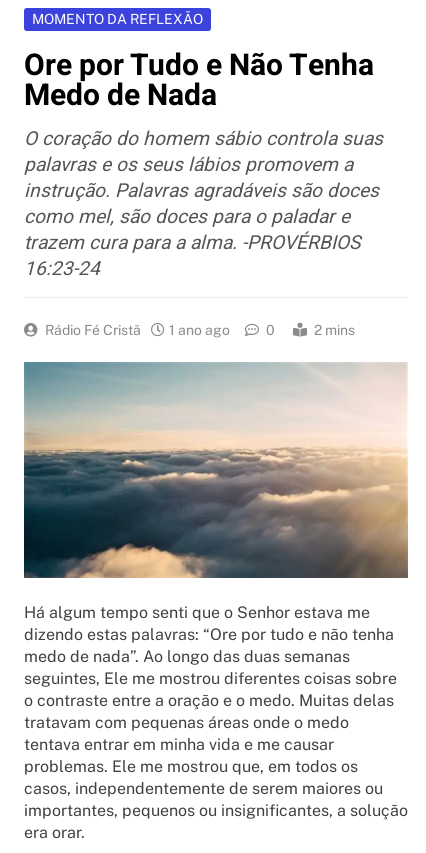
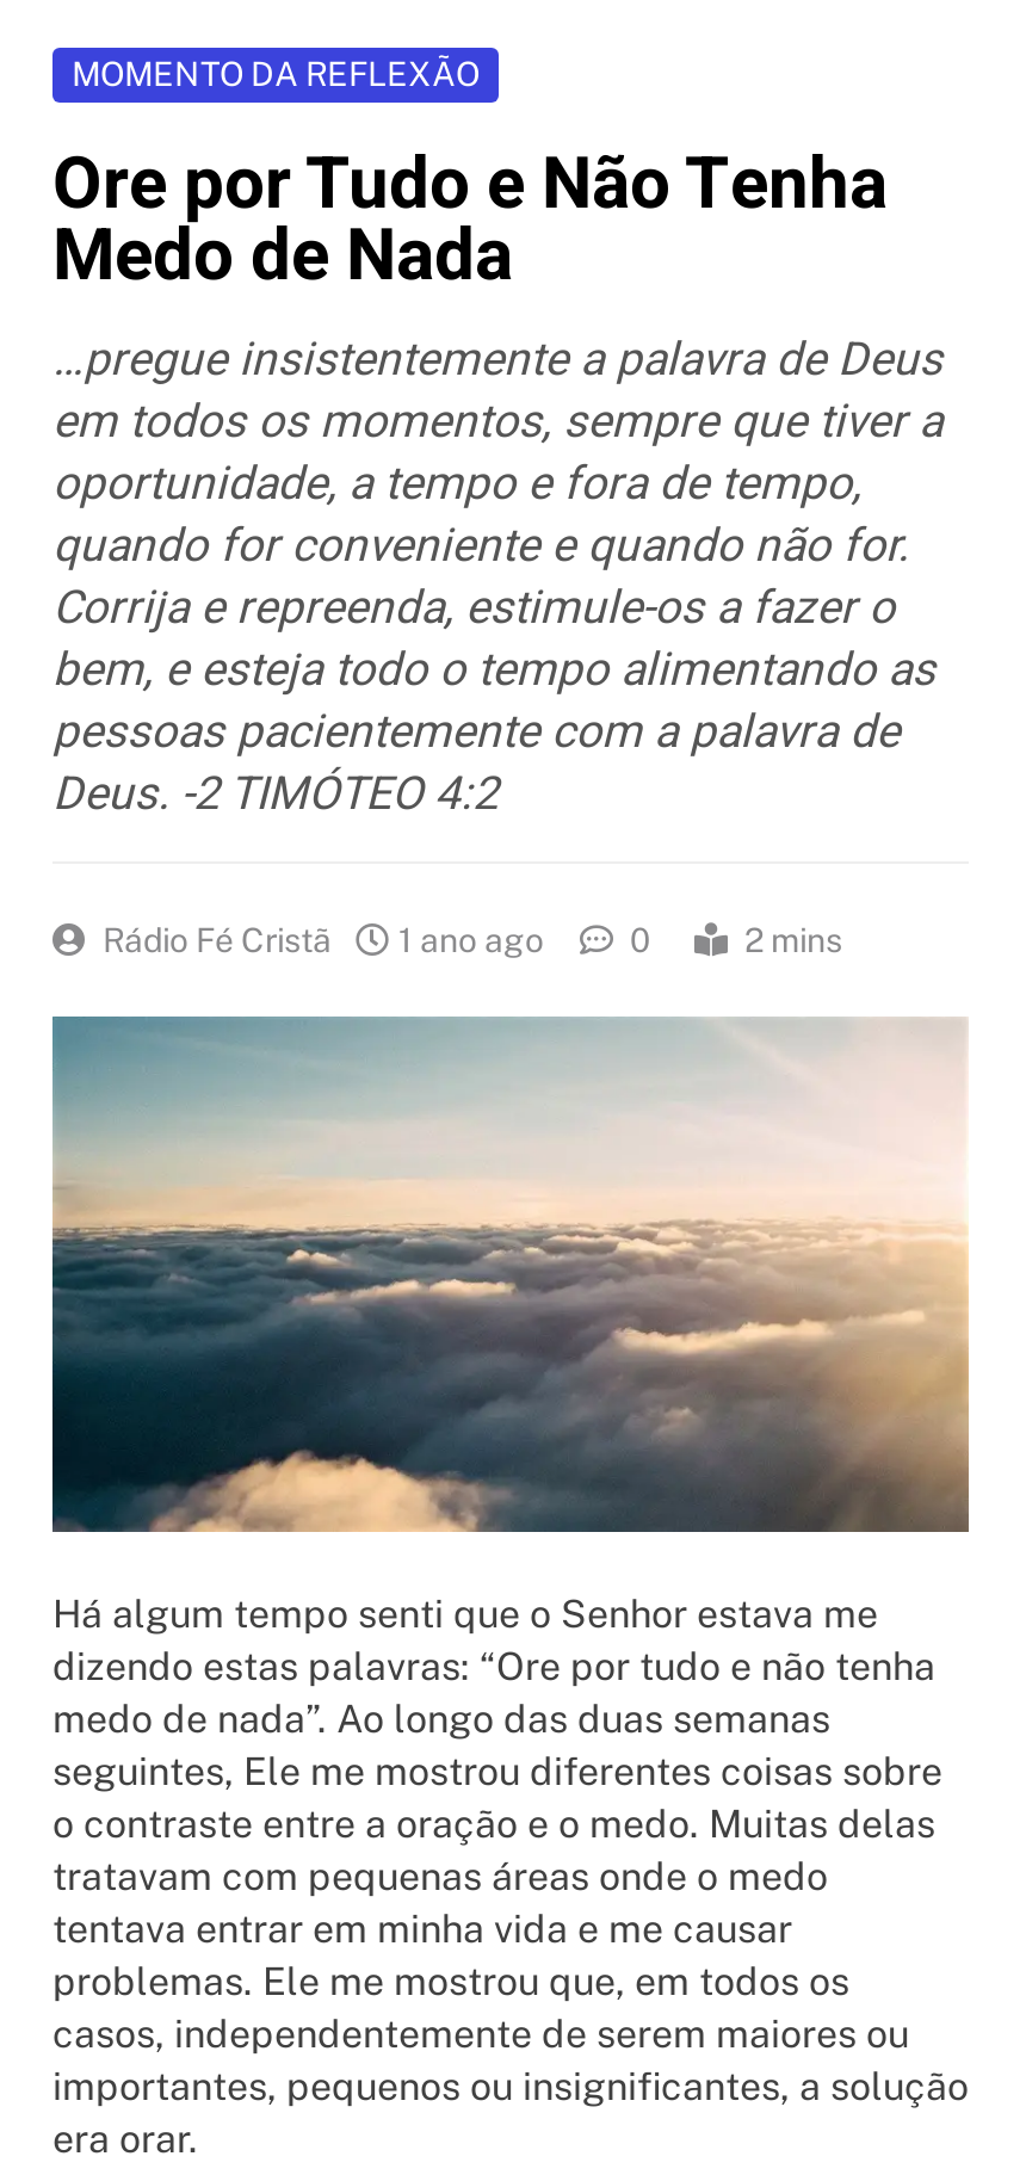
- O coração do homem sábio controla suas
- palavras e os seus lábios promovem a
- instrução. Palavras agradáveis são doces
- como mel, são doces para o paladar e
- trazem cura para a alma. -PROVÉRBIOS
- 16:23-24
+ …pregue insistentemente a palavra de Deus
+ em todos os momentos, sempre que tiver a
+ oportunidade, a tempo e fora de tempo,
+ quando for conveniente e quando não for.
+ Corrija e repreenda, estimule-os a fazer o
+ bem, e esteja todo o tempo alimentando as
+ pessoas pacientemente com a palavra de
+ Deus. -2 TIMÓTEO 4:2
